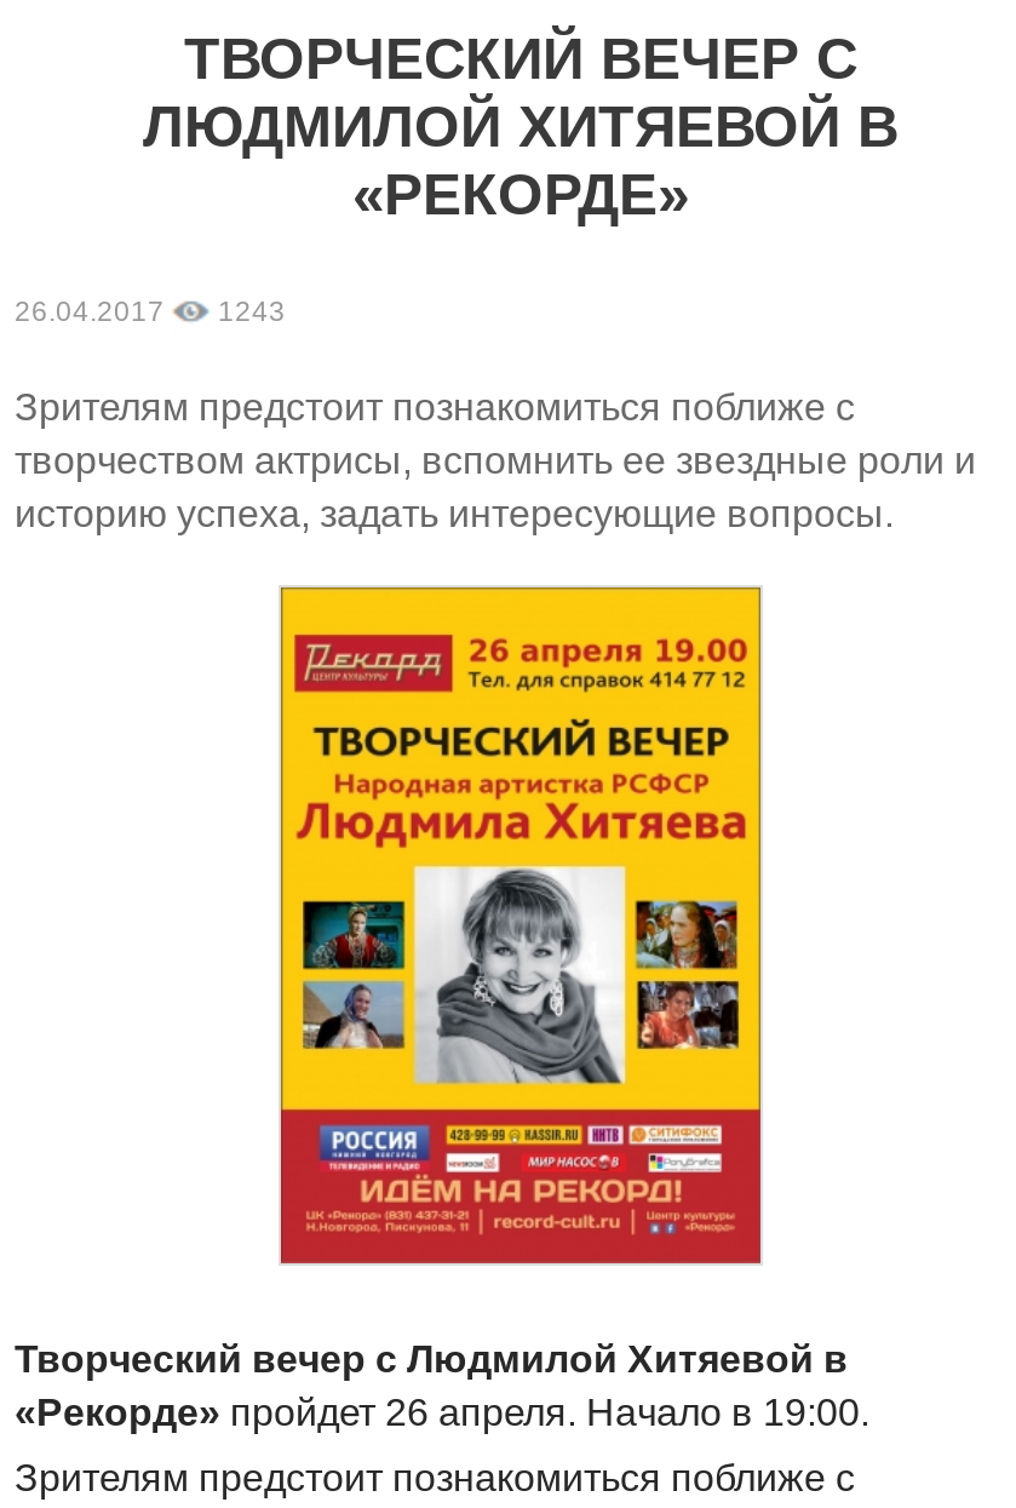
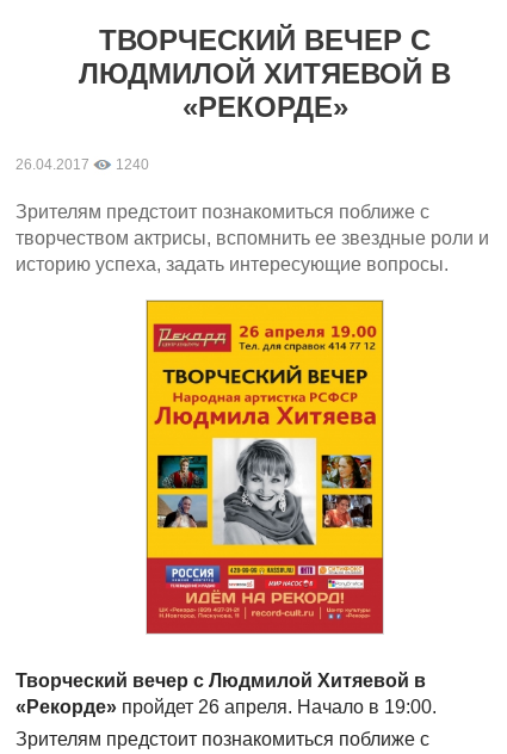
- 26.04.2017 1243
+ 26.04.2017 1240
